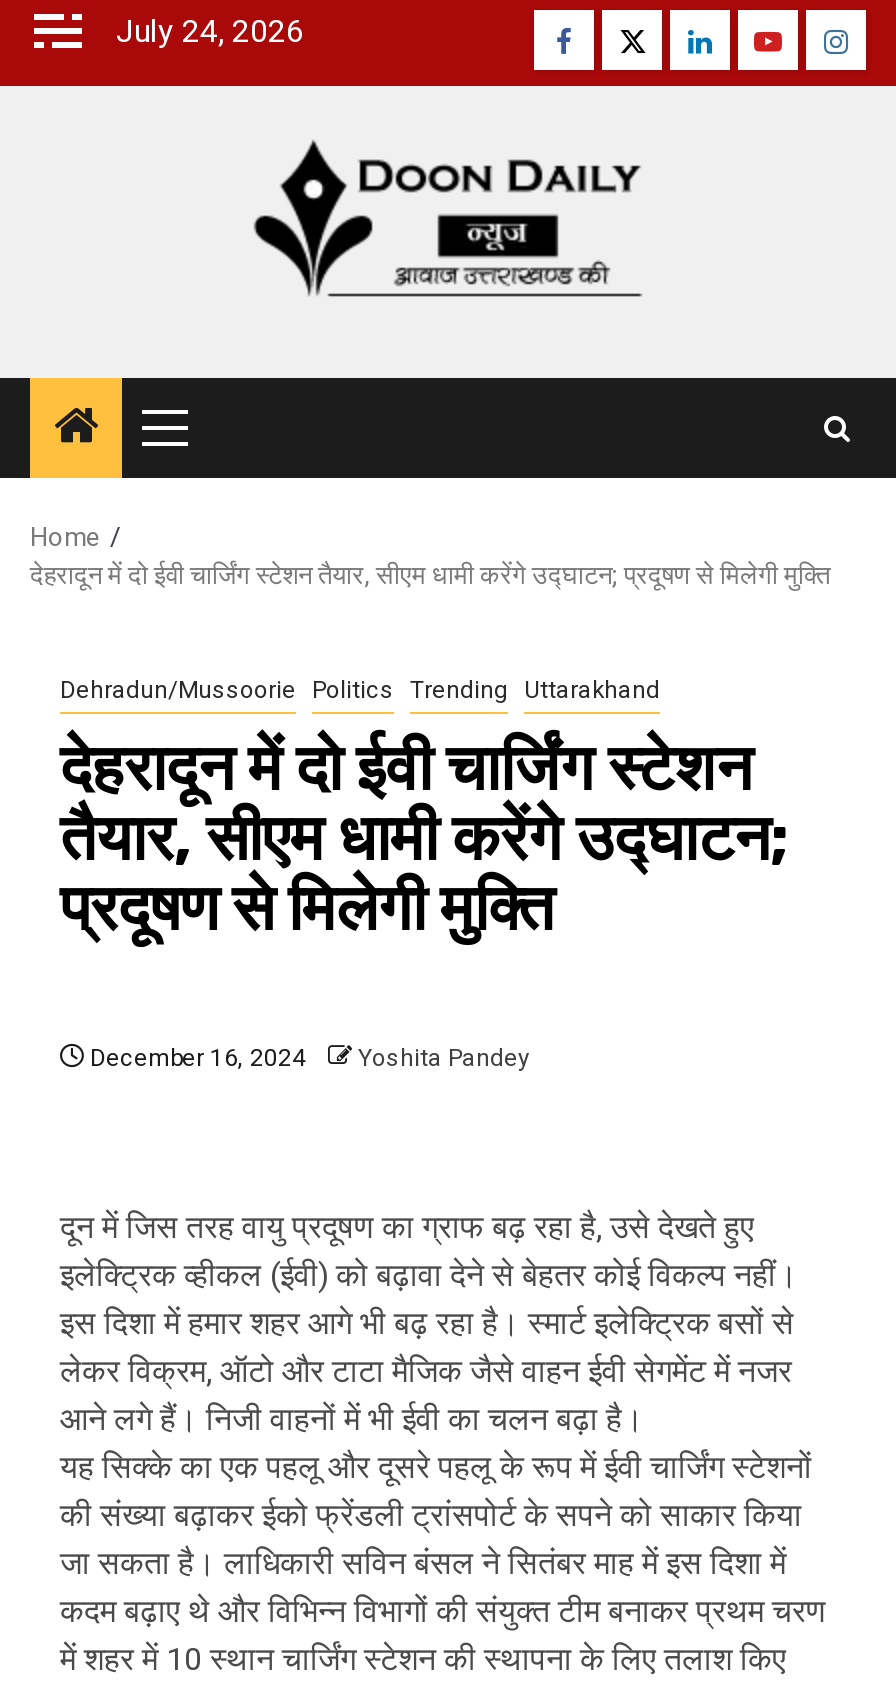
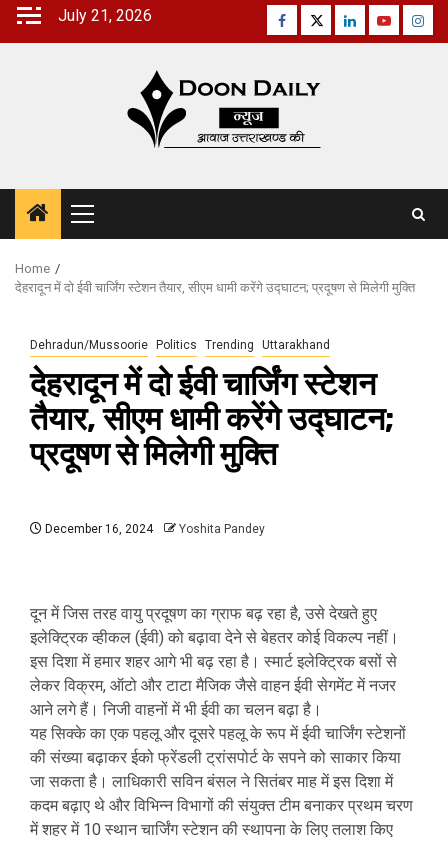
- July 24, 2026
+ July 21, 2026
